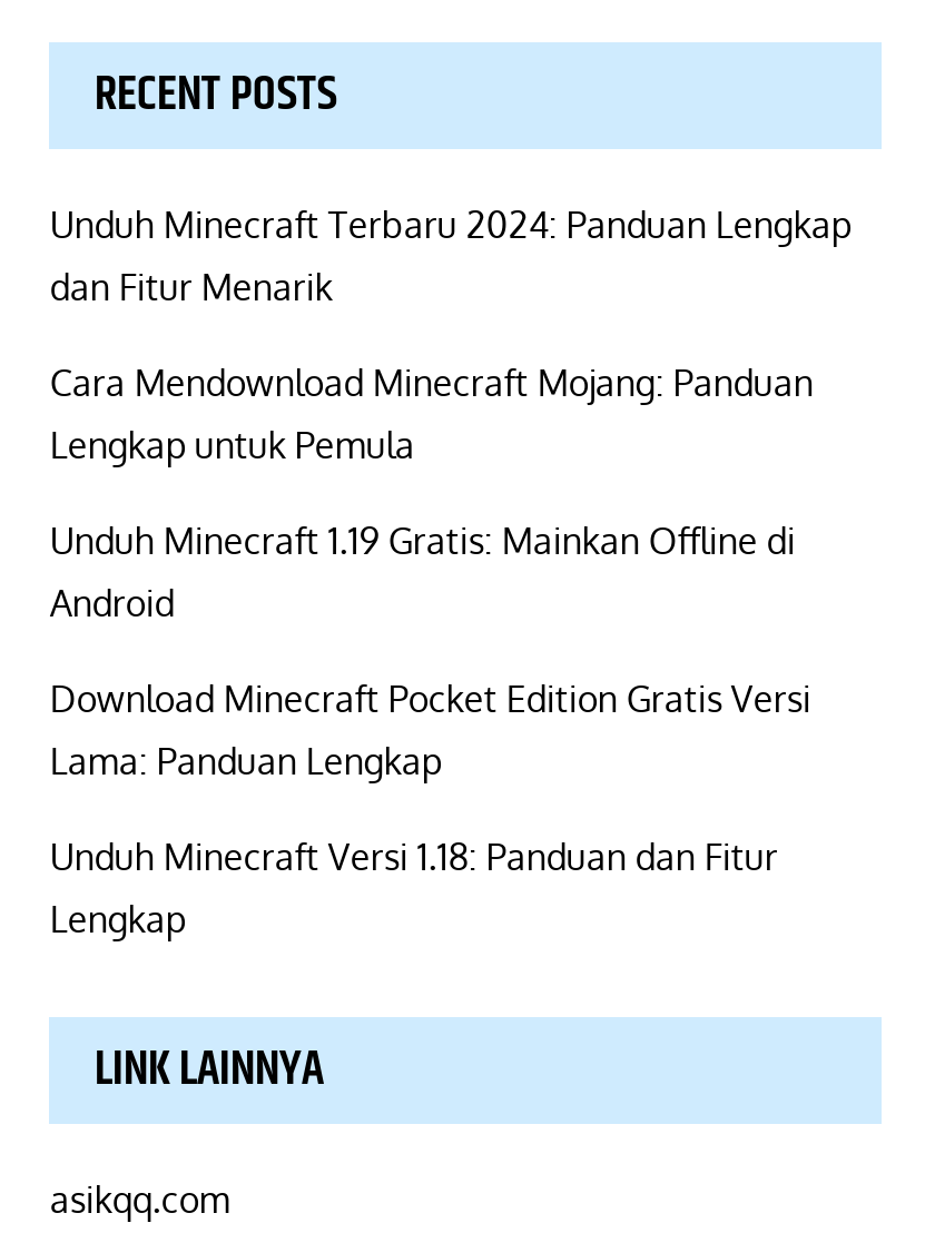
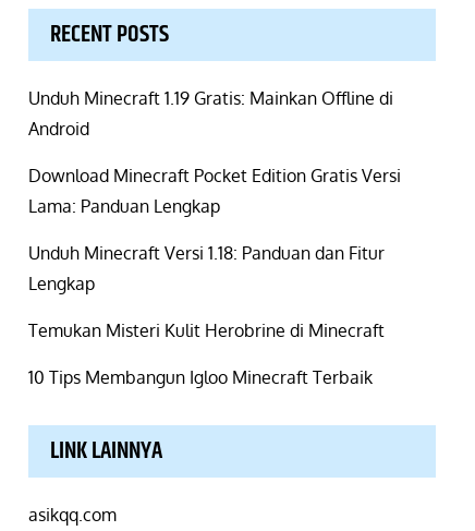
- Unduh Minecraft Terbaru 2024: Panduan Lengkap
- dan Fitur Menarik
- Cara Mendownload Minecraft Mojang: Panduan
- Lengkap untuk Pemula

moved up: Unduh Minecraft 1.19 Gratis: Mainkan Offline di | Android | Download Minecraft Pocket Edition Gratis Versi | Lama: Panduan Lengkap | Unduh Minecraft Versi 1.18: Panduan dan Fitur | Lengkap

+ Temukan Misteri Kulit Herobrine di Minecraft
+ 10 Tips Membangun Igloo Minecraft Terbaik
